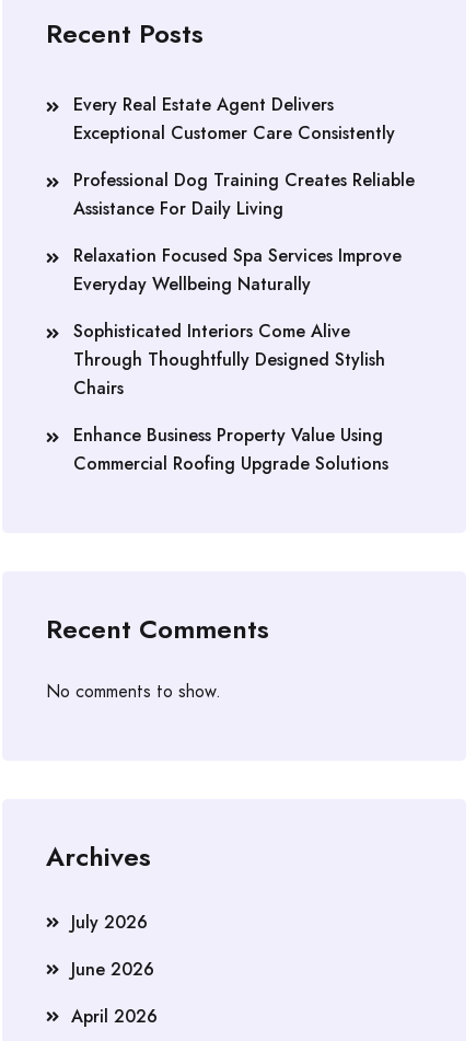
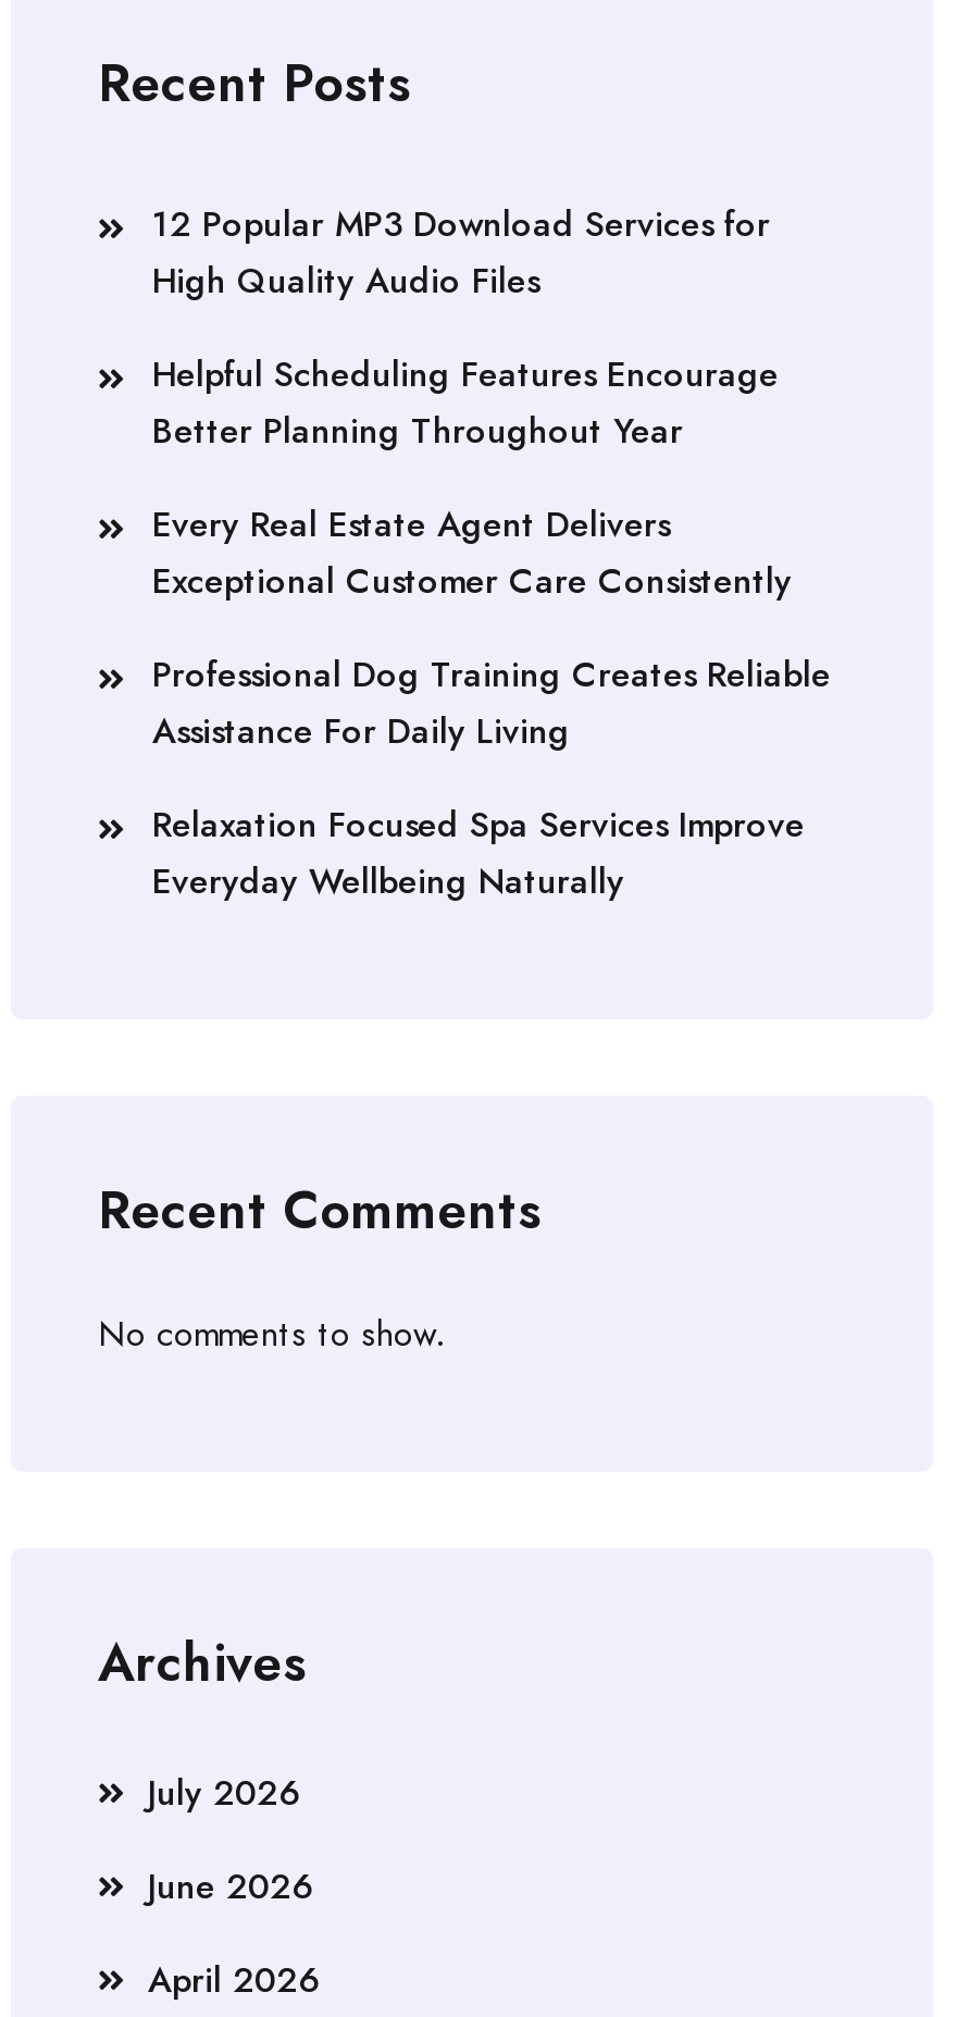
+ 12 Popular MP3 Download Services for
+ High Quality Audio Files
+ Helpful Scheduling Features Encourage
+ Better Planning Throughout Year

moved down: Every Real Estate Agent Delivers | Exceptional Customer Care Consistently | Professional Dog Training Creates Reliable | Assistance For Daily Living | Relaxation Focused Spa Services Improve | Everyday Wellbeing Naturally

- Sophisticated Interiors Come Alive
- Through Thoughtfully Designed Stylish
- Chairs
- Enhance Business Property Value Using
- Commercial Roofing Upgrade Solutions
